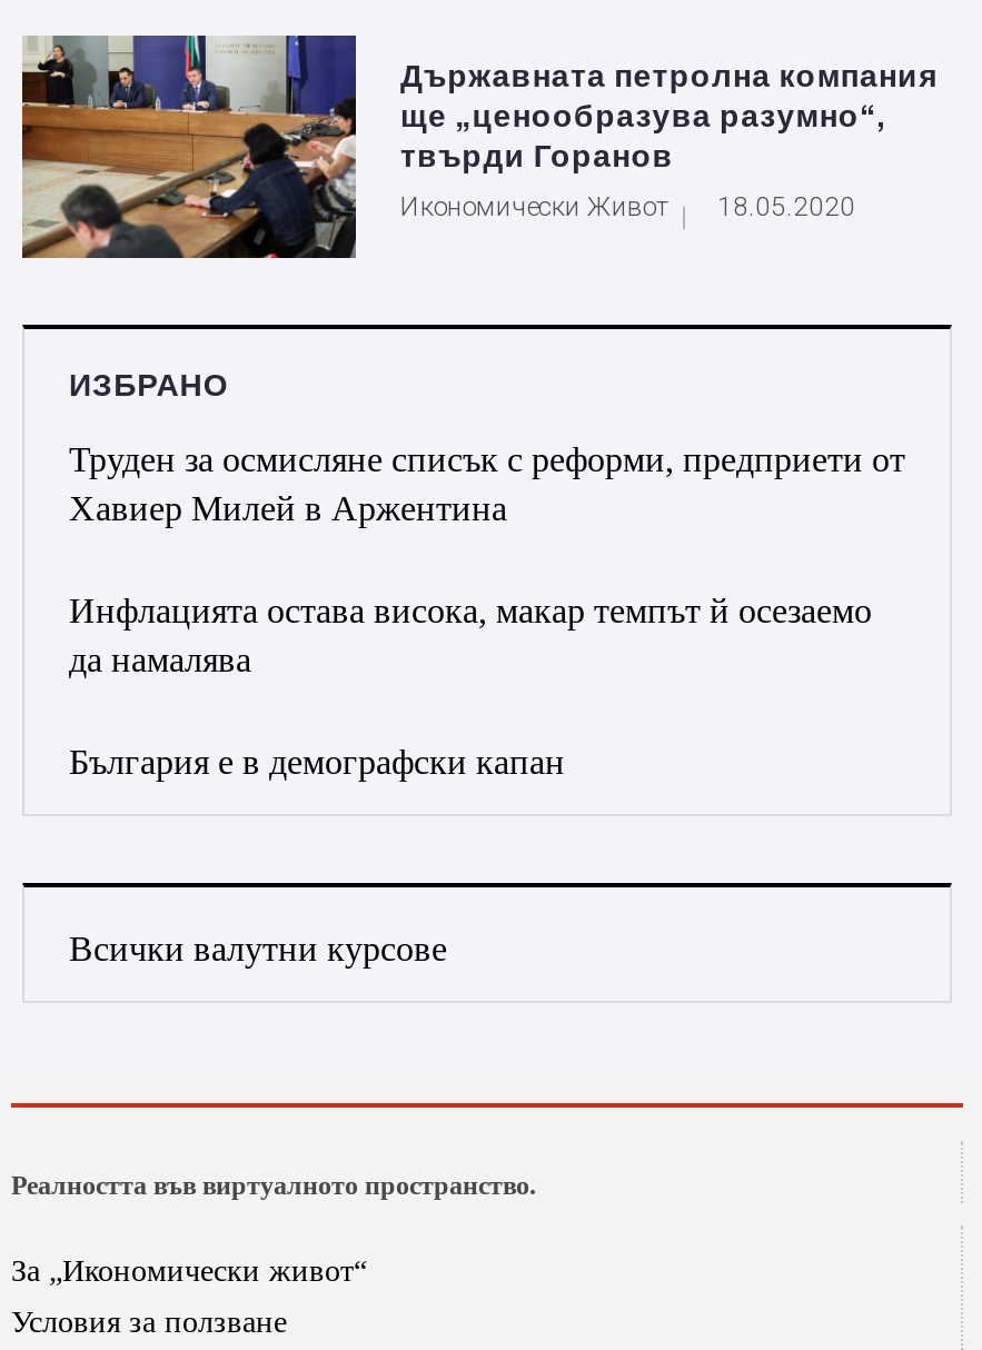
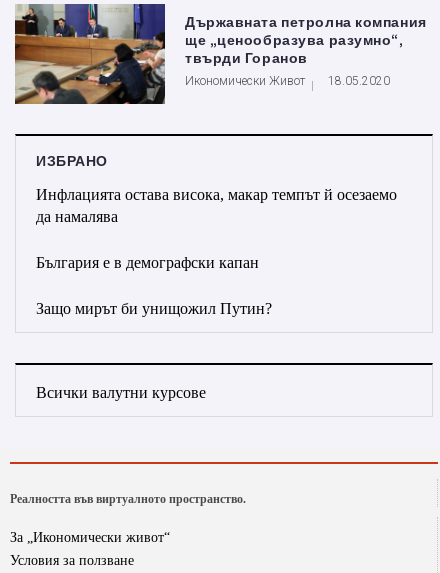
- Труден за осмисляне списък с реформи, предприети от
- Хавиер Милей в Аржентина

moved up: Инфлацията остава висока, макар темпът й осезаемо | да намалява | България е в демографски капан

+ Защо мирът би унищожил Путин?
